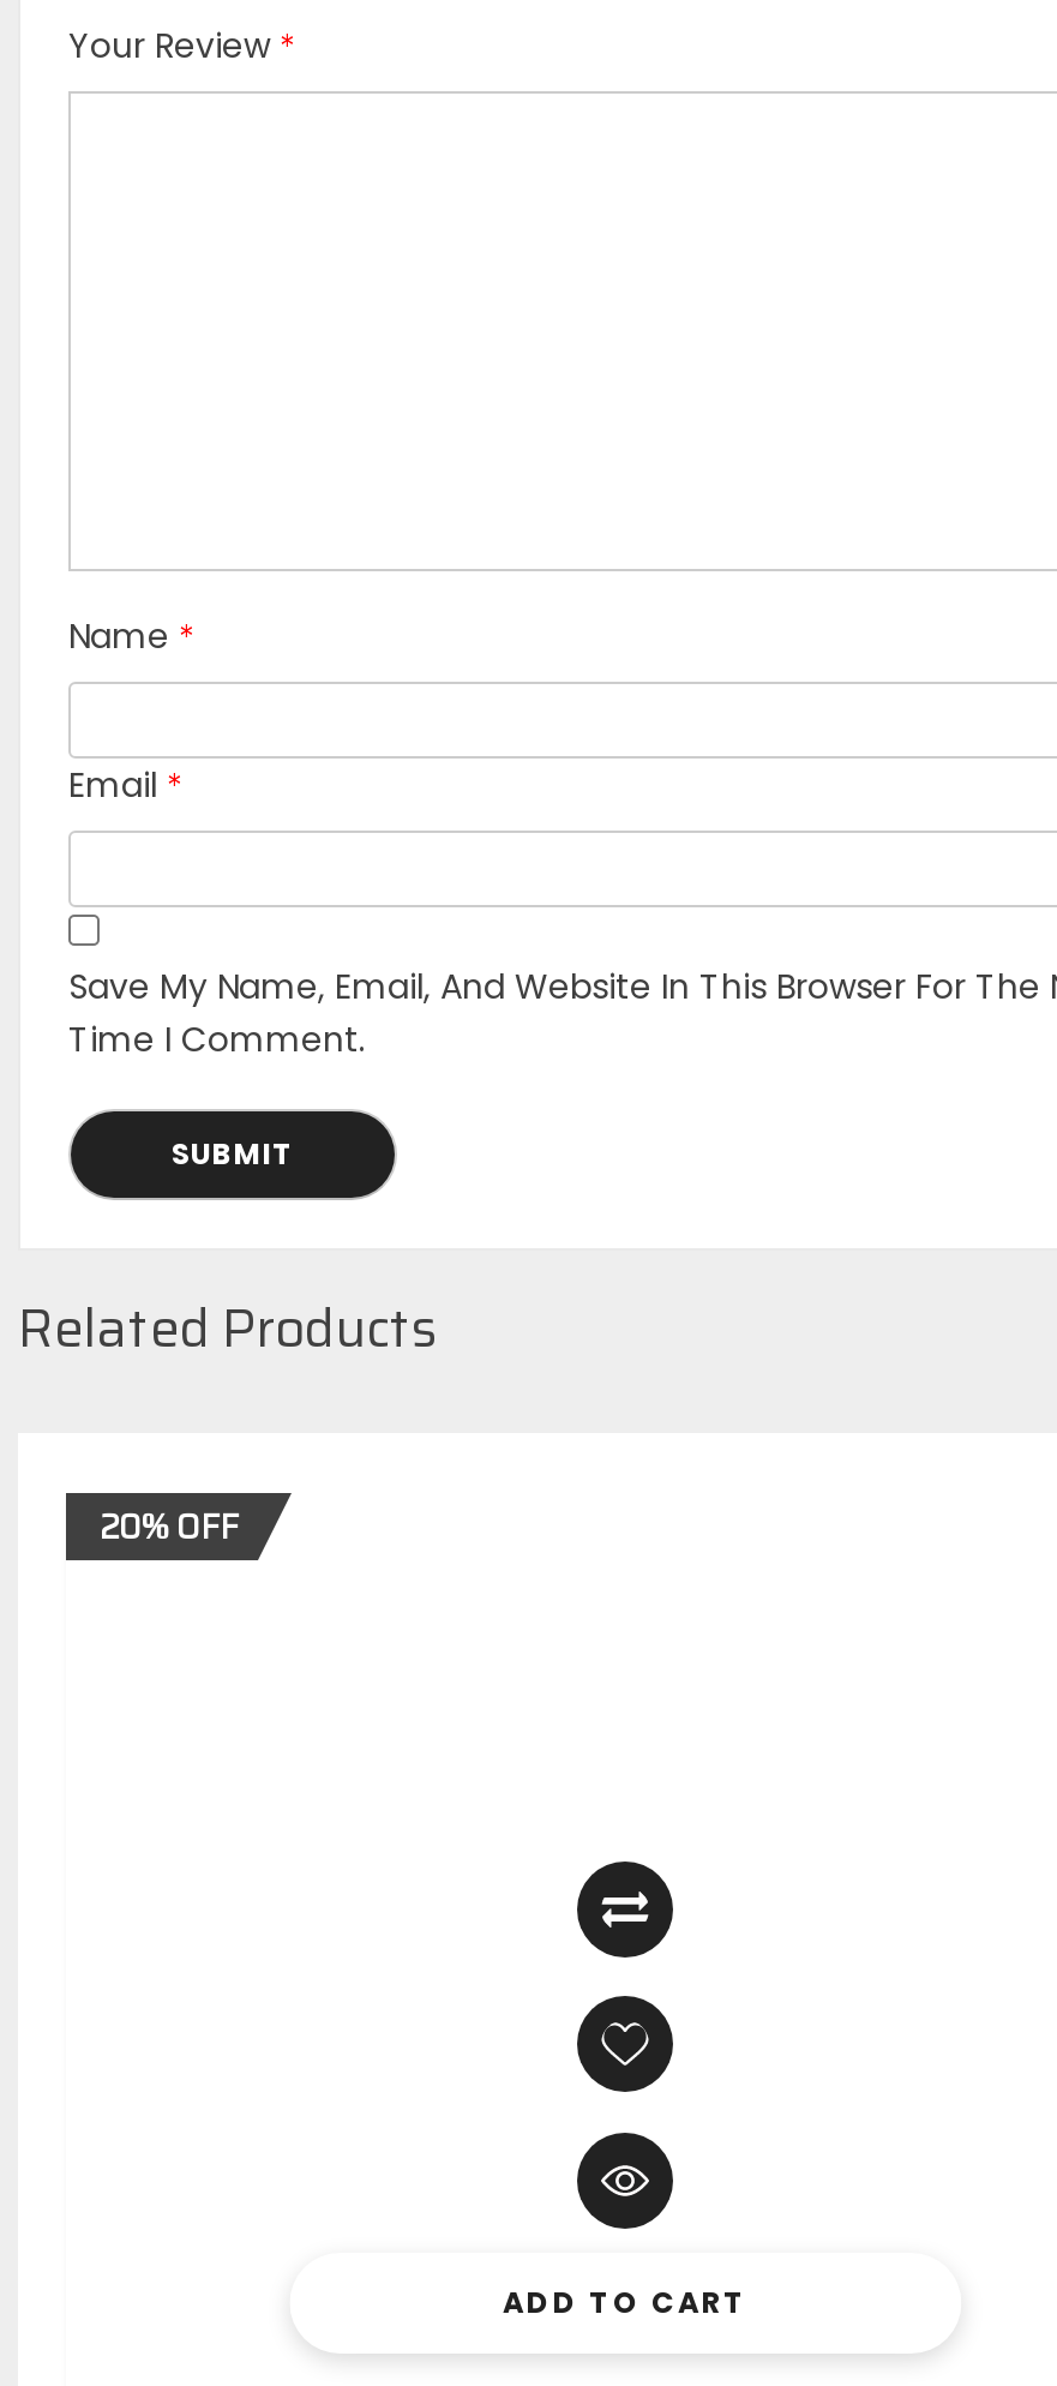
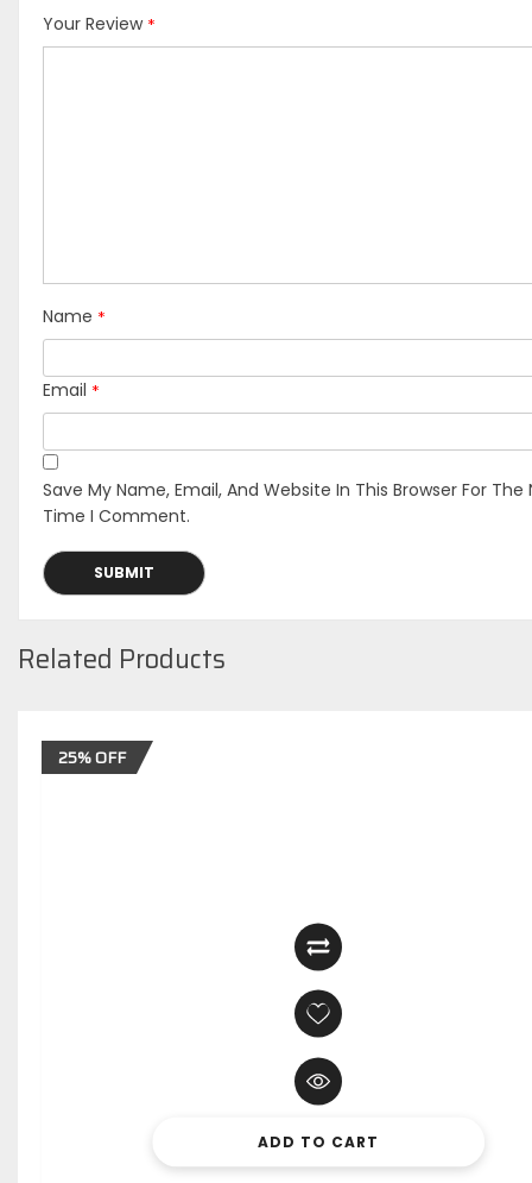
- 20% OFF
+ 25% OFF
